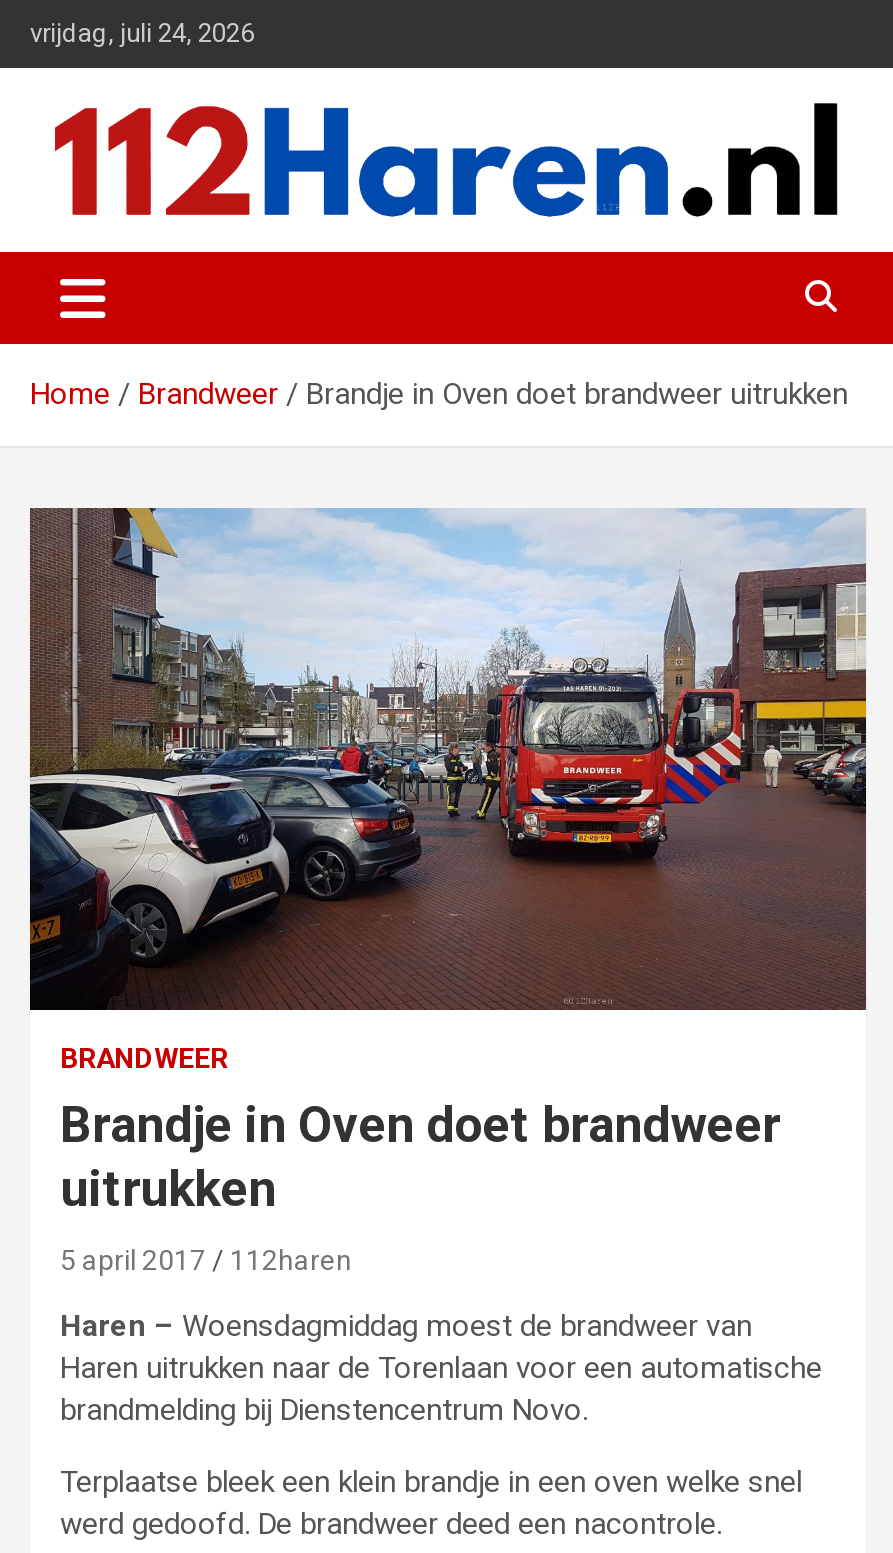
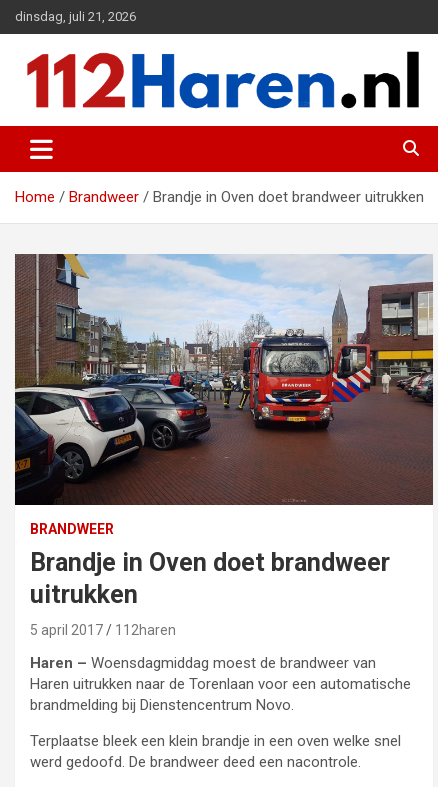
- vrijdag, juli 24, 2026
+ dinsdag, juli 21, 2026
